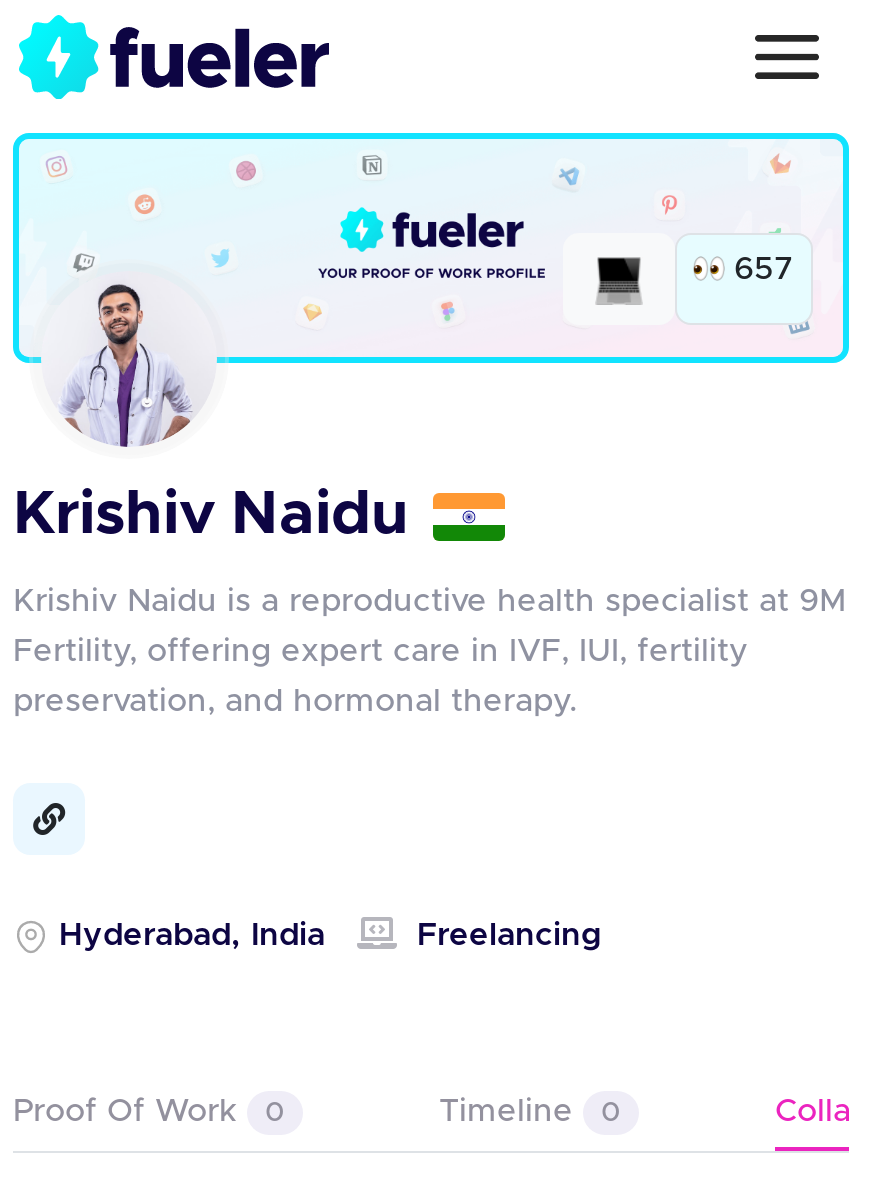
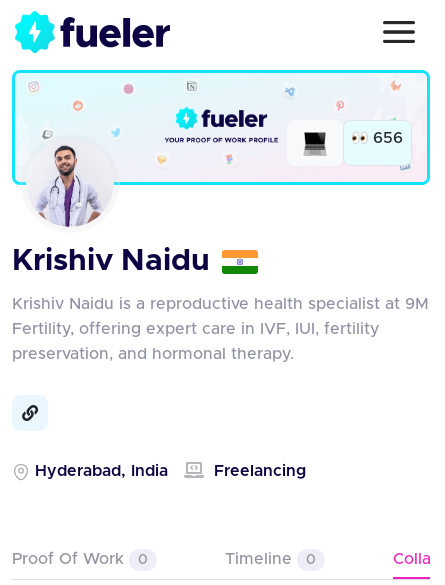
- 657
+ 656
